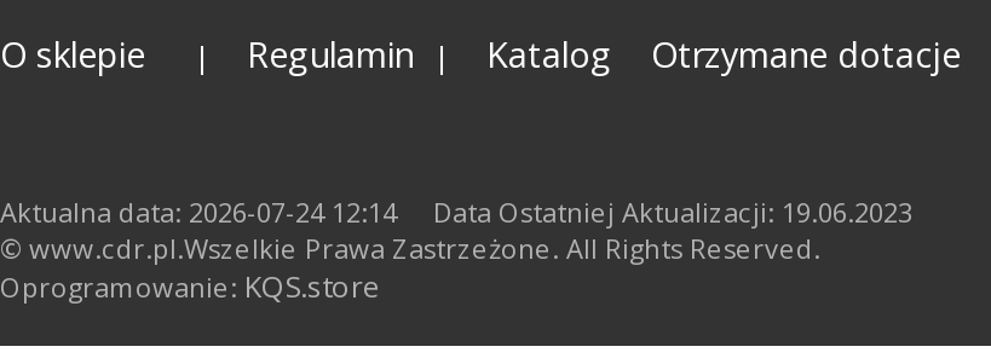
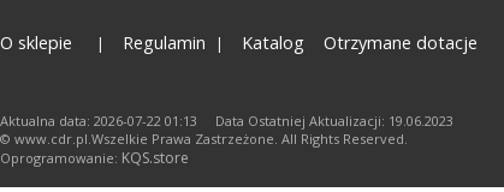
- Aktualna data: 2026-07-24 12:14 Data Ostatniej Aktualizacji: 19.06.2023
+ Aktualna data: 2026-07-22 01:13 Data Ostatniej Aktualizacji: 19.06.2023
